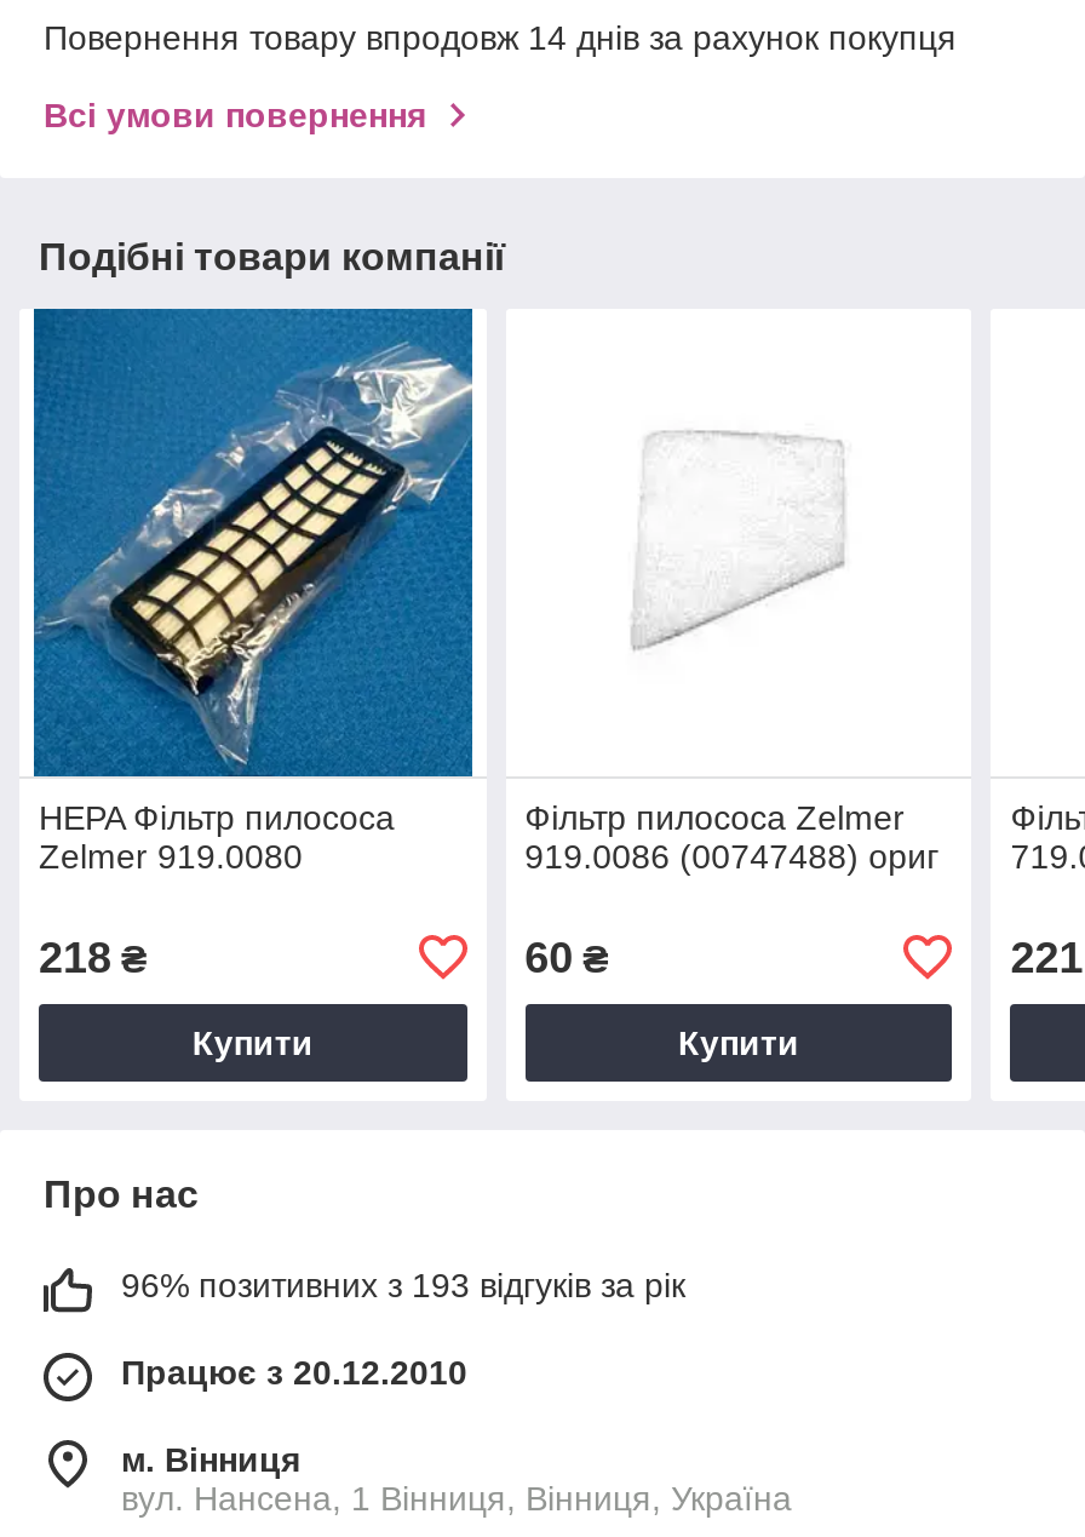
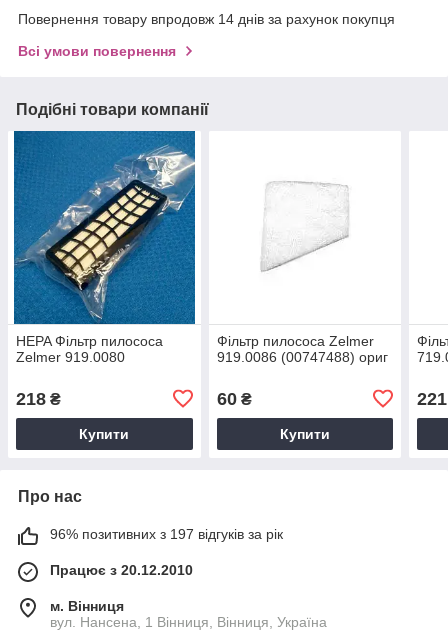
- 96% позитивних з 193 відгуків за рік
+ 96% позитивних з 197 відгуків за рік
